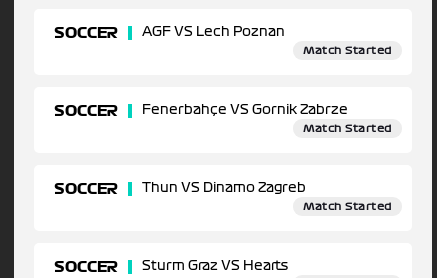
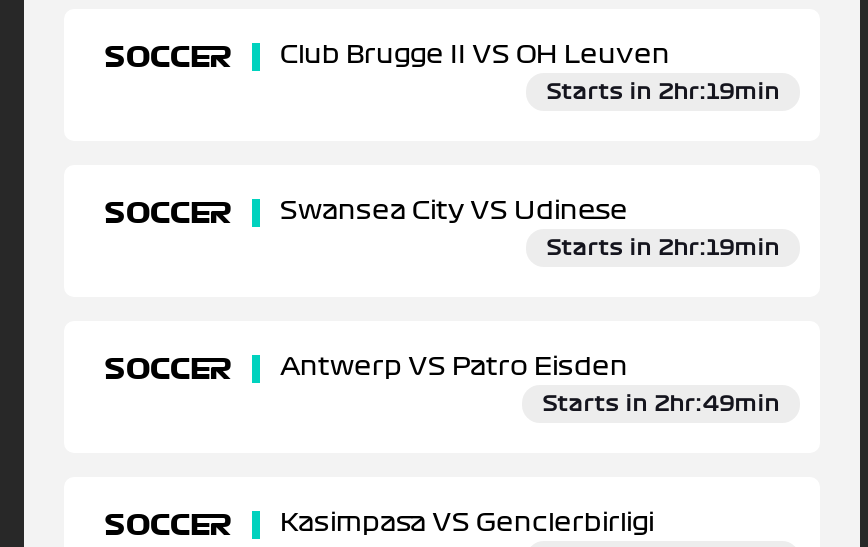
- AGF VS Lech Poznan
+ Club Brugge II VS OH Leuven

- Match Started
+ Starts in 2hr:19min

- Fenerbahçe VS Gornik Zabrze
+ Swansea City VS Udinese

- Match Started
+ Starts in 2hr:19min

- Thun VS Dinamo Zagreb
+ Antwerp VS Patro Eisden

- Match Started
+ Starts in 2hr:49min

- Sturm Graz VS Hearts
+ Kasimpasa VS Genclerbirligi
